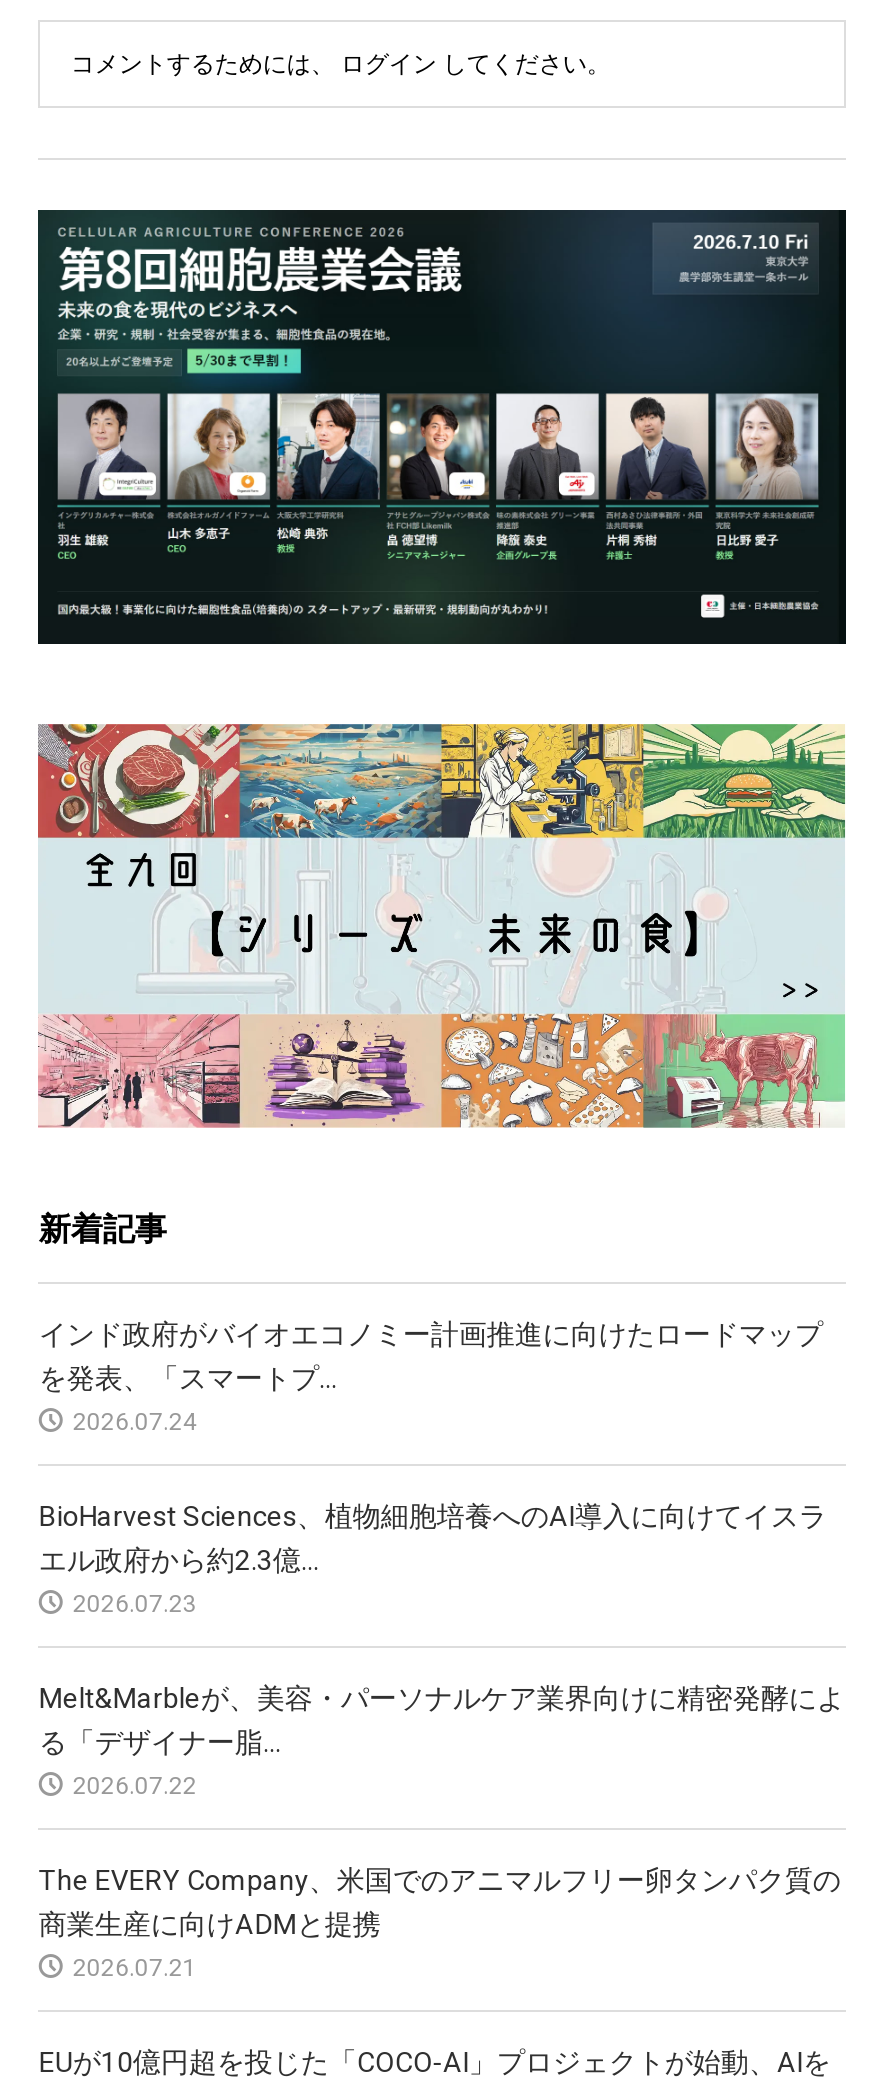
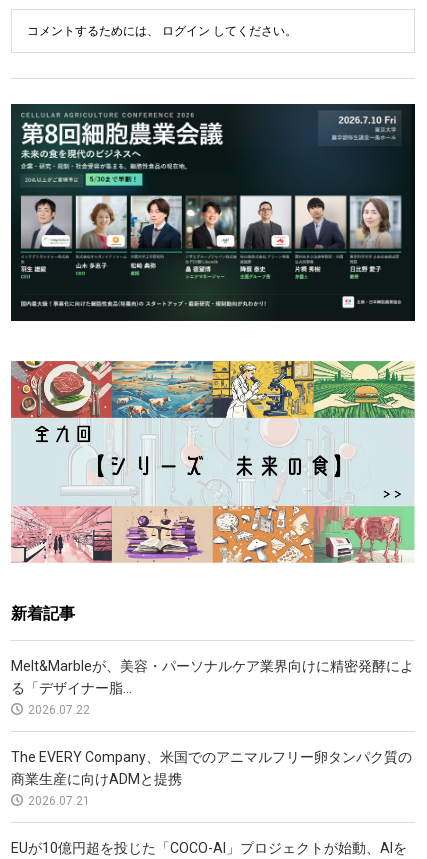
- インド政府がバイオエコノミー計画推進に向けたロードマップ
- を発表、「スマートプ...
- 2026.07.24
- BioHarvest Sciences、植物細胞培養へのAI導入に向けてイスラ
- エル政府から約2.3億...
- 2026.07.23
